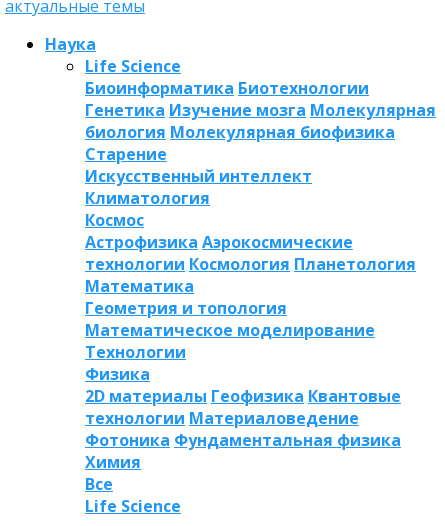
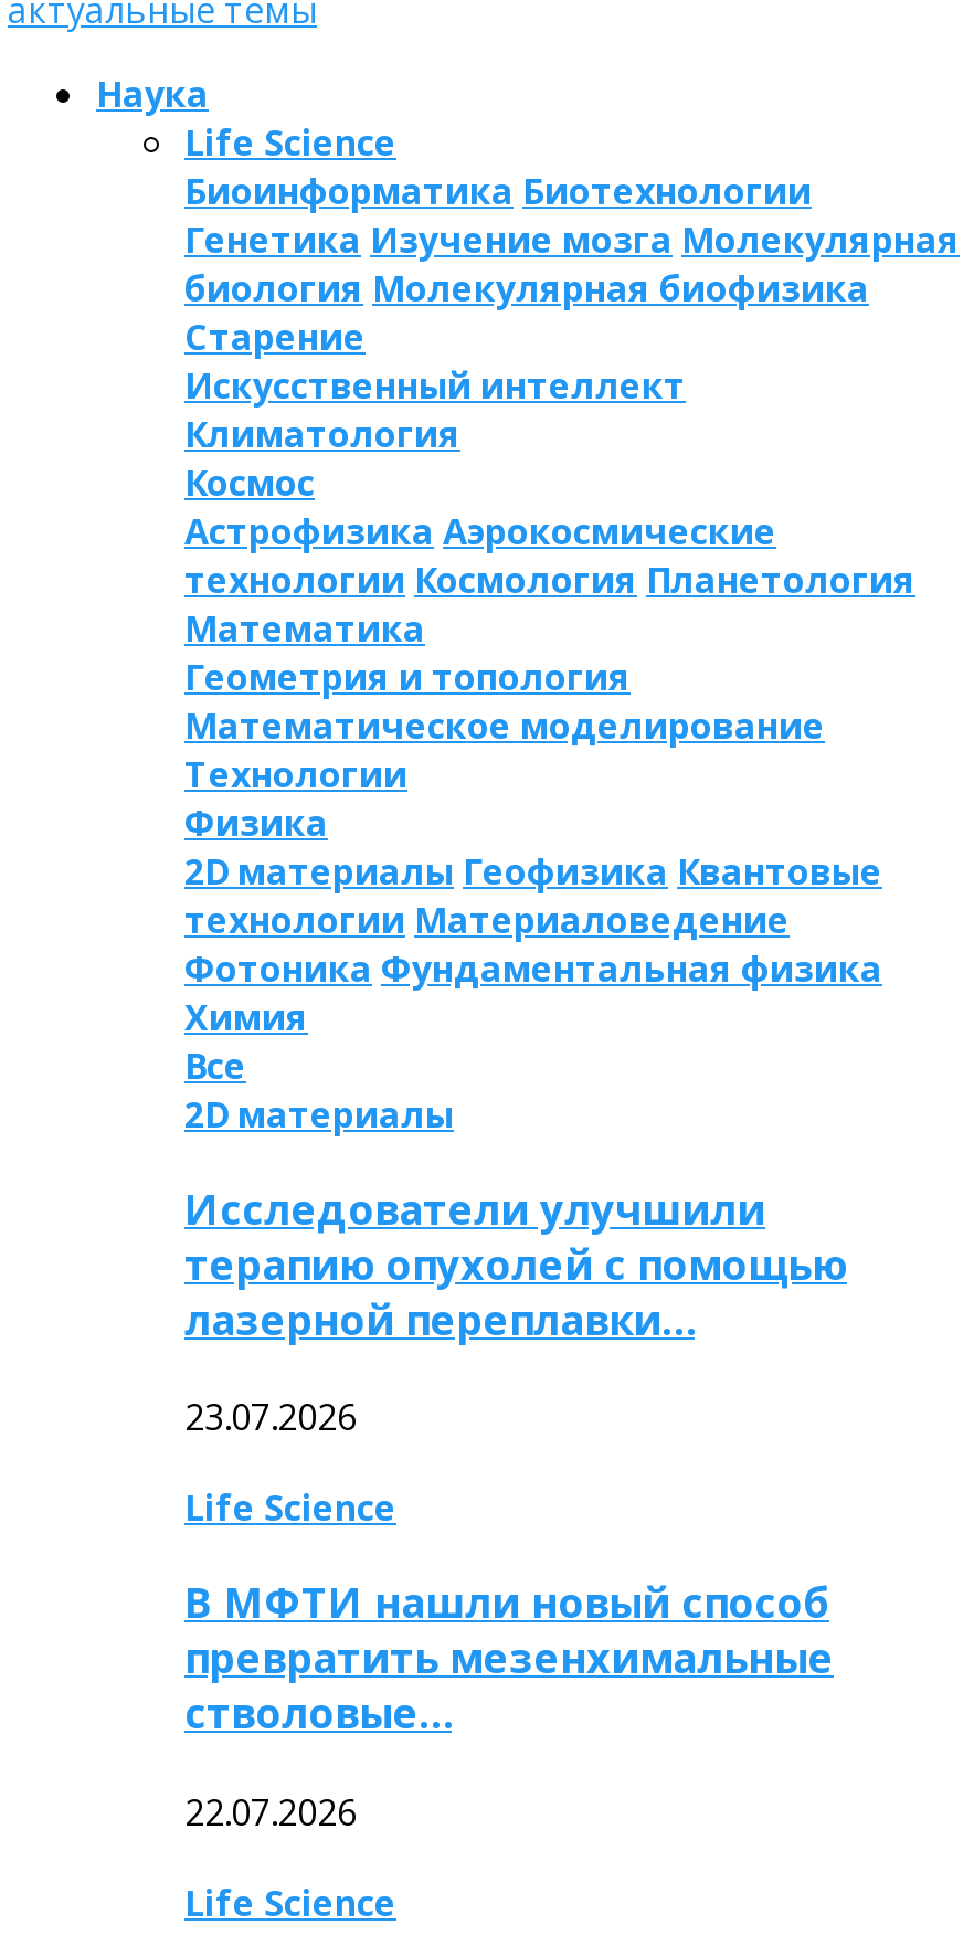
+ 2D материалы
+ Исследователи улучшили
+ терапию опухолей с помощью
+ лазерной переплавки…
+ 23.07.2026
+ Life Science
+ В МФТИ нашли новый способ
+ превратить мезенхимальные
+ стволовые…
+ 22.07.2026
